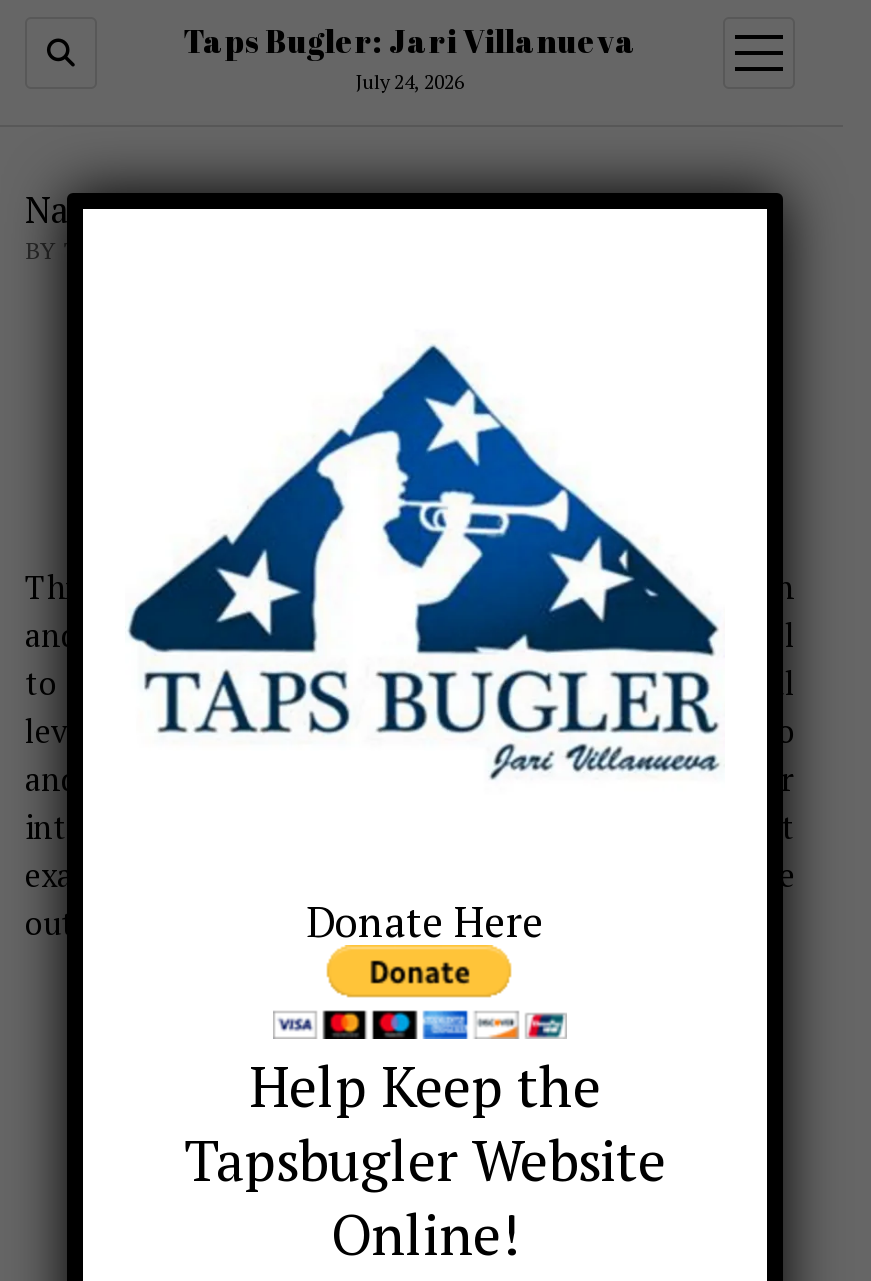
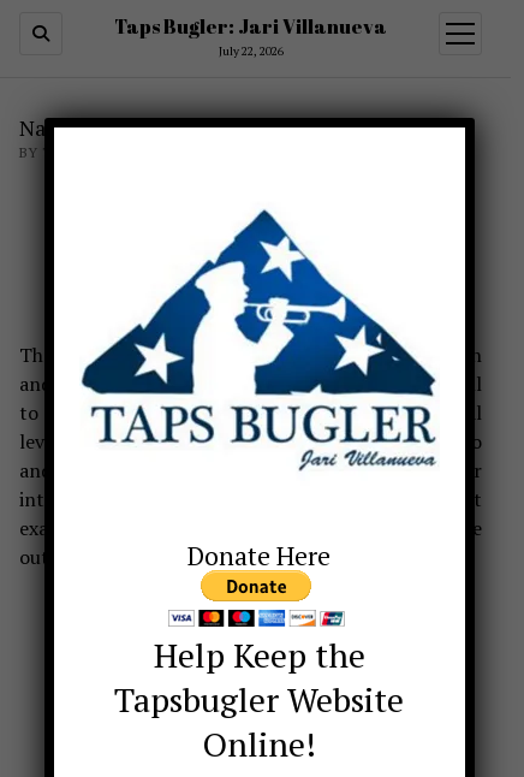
- July 24, 2026
+ July 22, 2026
